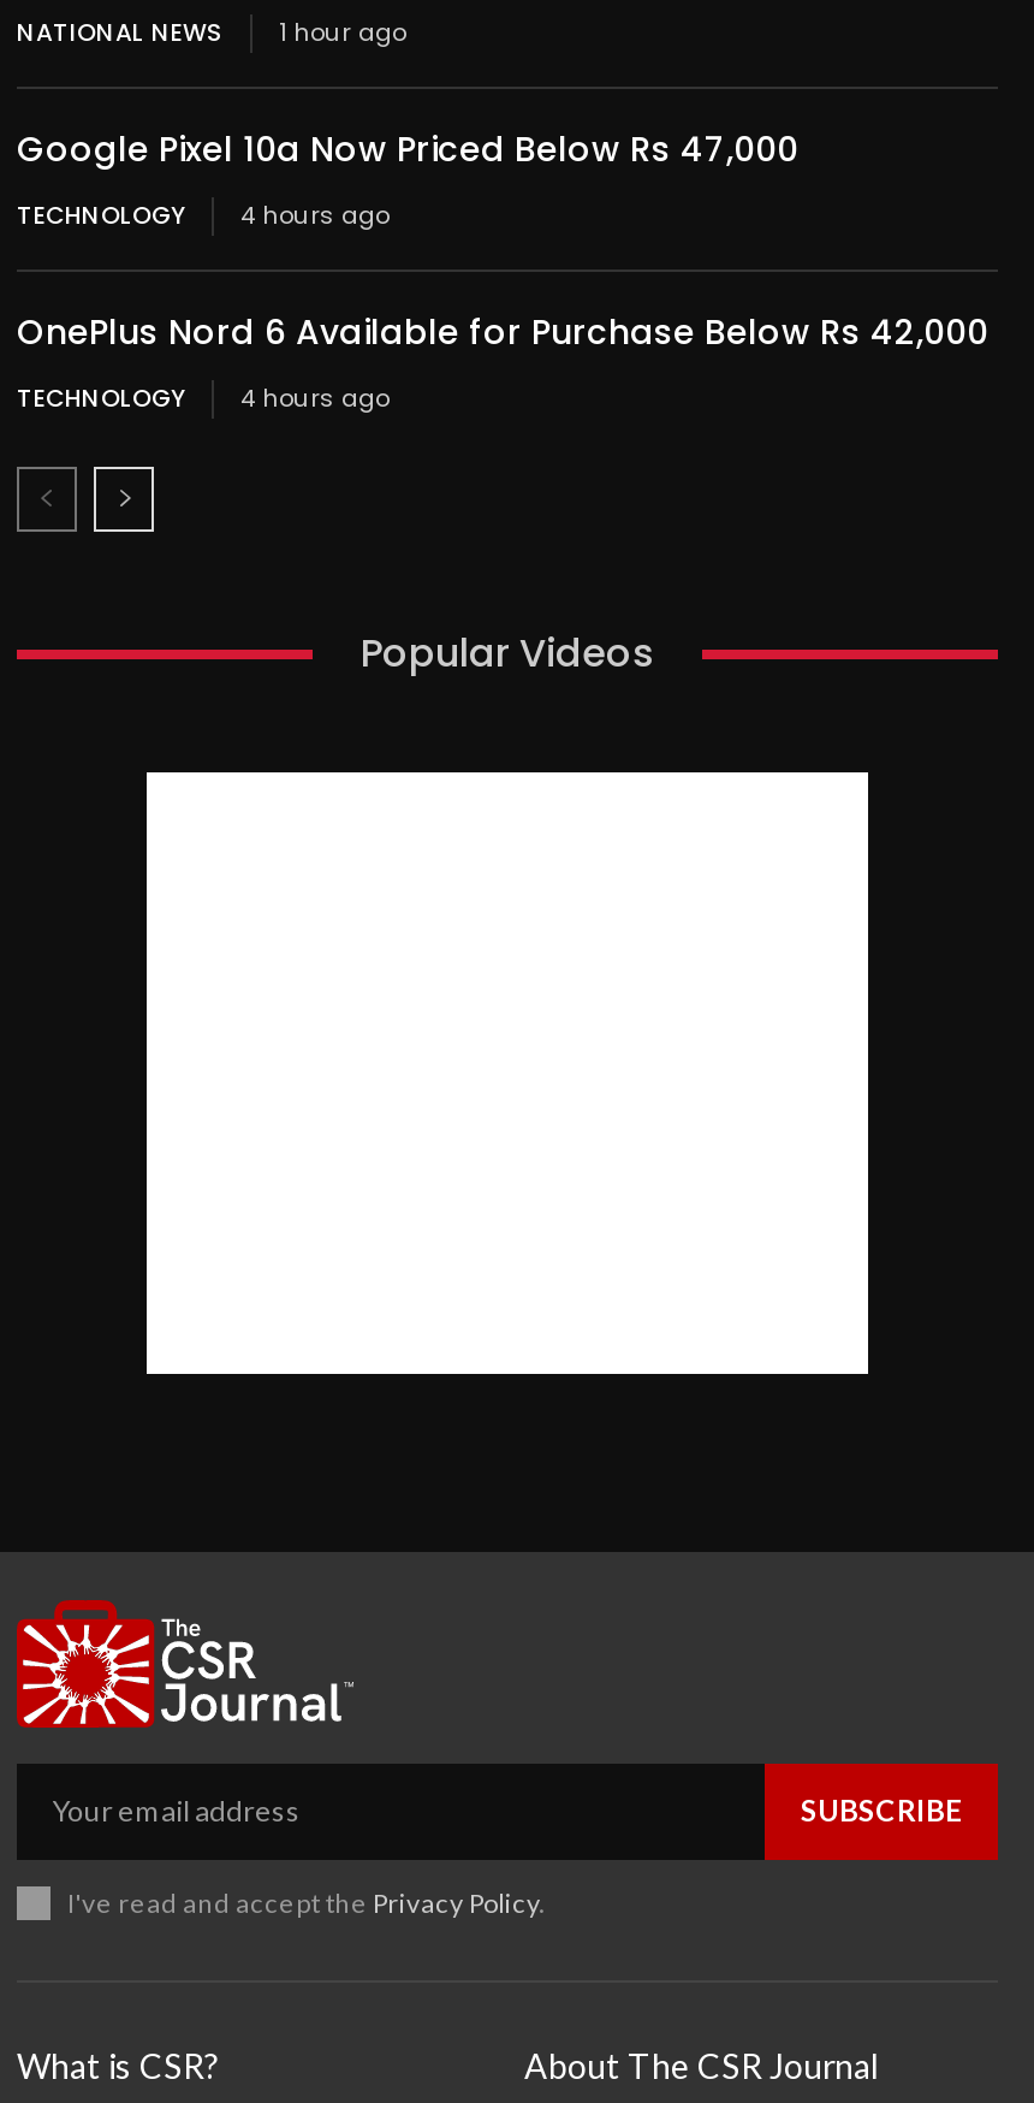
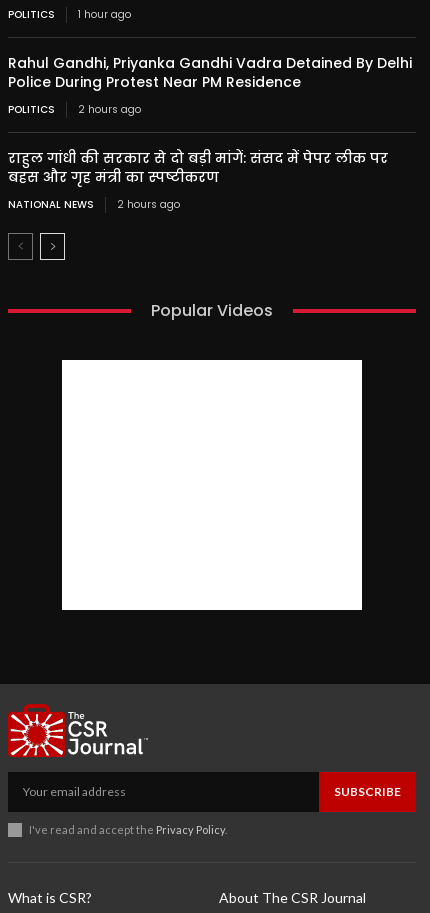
moved down: NATIONAL NEWS

+ POLITICS

- Google Pixel 10a Now Priced Below Rs 47,000
+ Rahul Gandhi, Priyanka Gandhi Vadra Detained By Delhi
+ Police During Protest Near PM Residence

- TECHNOLOGY
- 4 hours ago
+ POLITICS
+ 2 hours ago

- OnePlus Nord 6 Available for Purchase Below Rs 42,000
+ राहुल गांधी की सरकार से दो बड़ी मांगें: संसद में पेपर लीक पर
+ बहस और गृह मंत्री का स्पष्टीकरण

- TECHNOLOGY
- 4 hours ago
+ 2 hours ago
